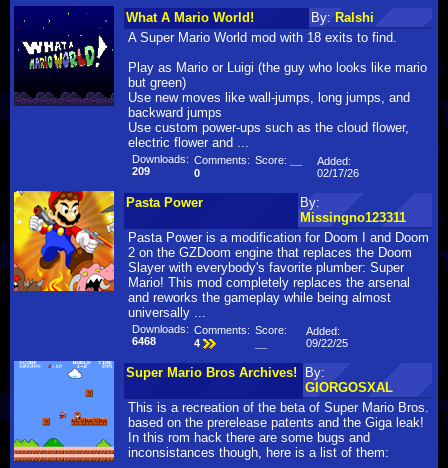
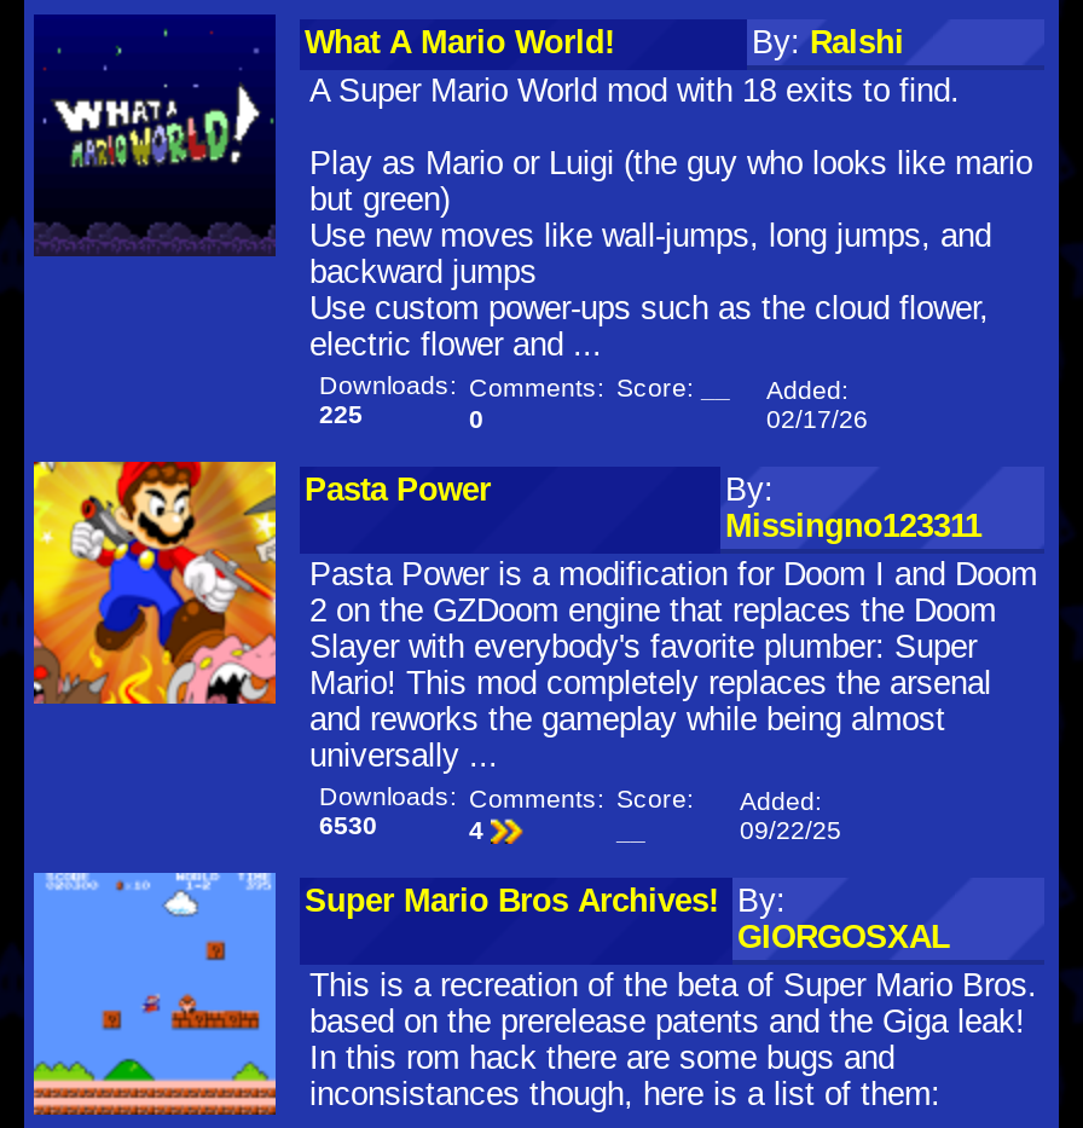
- 209
+ 225

- 6468
+ 6530
